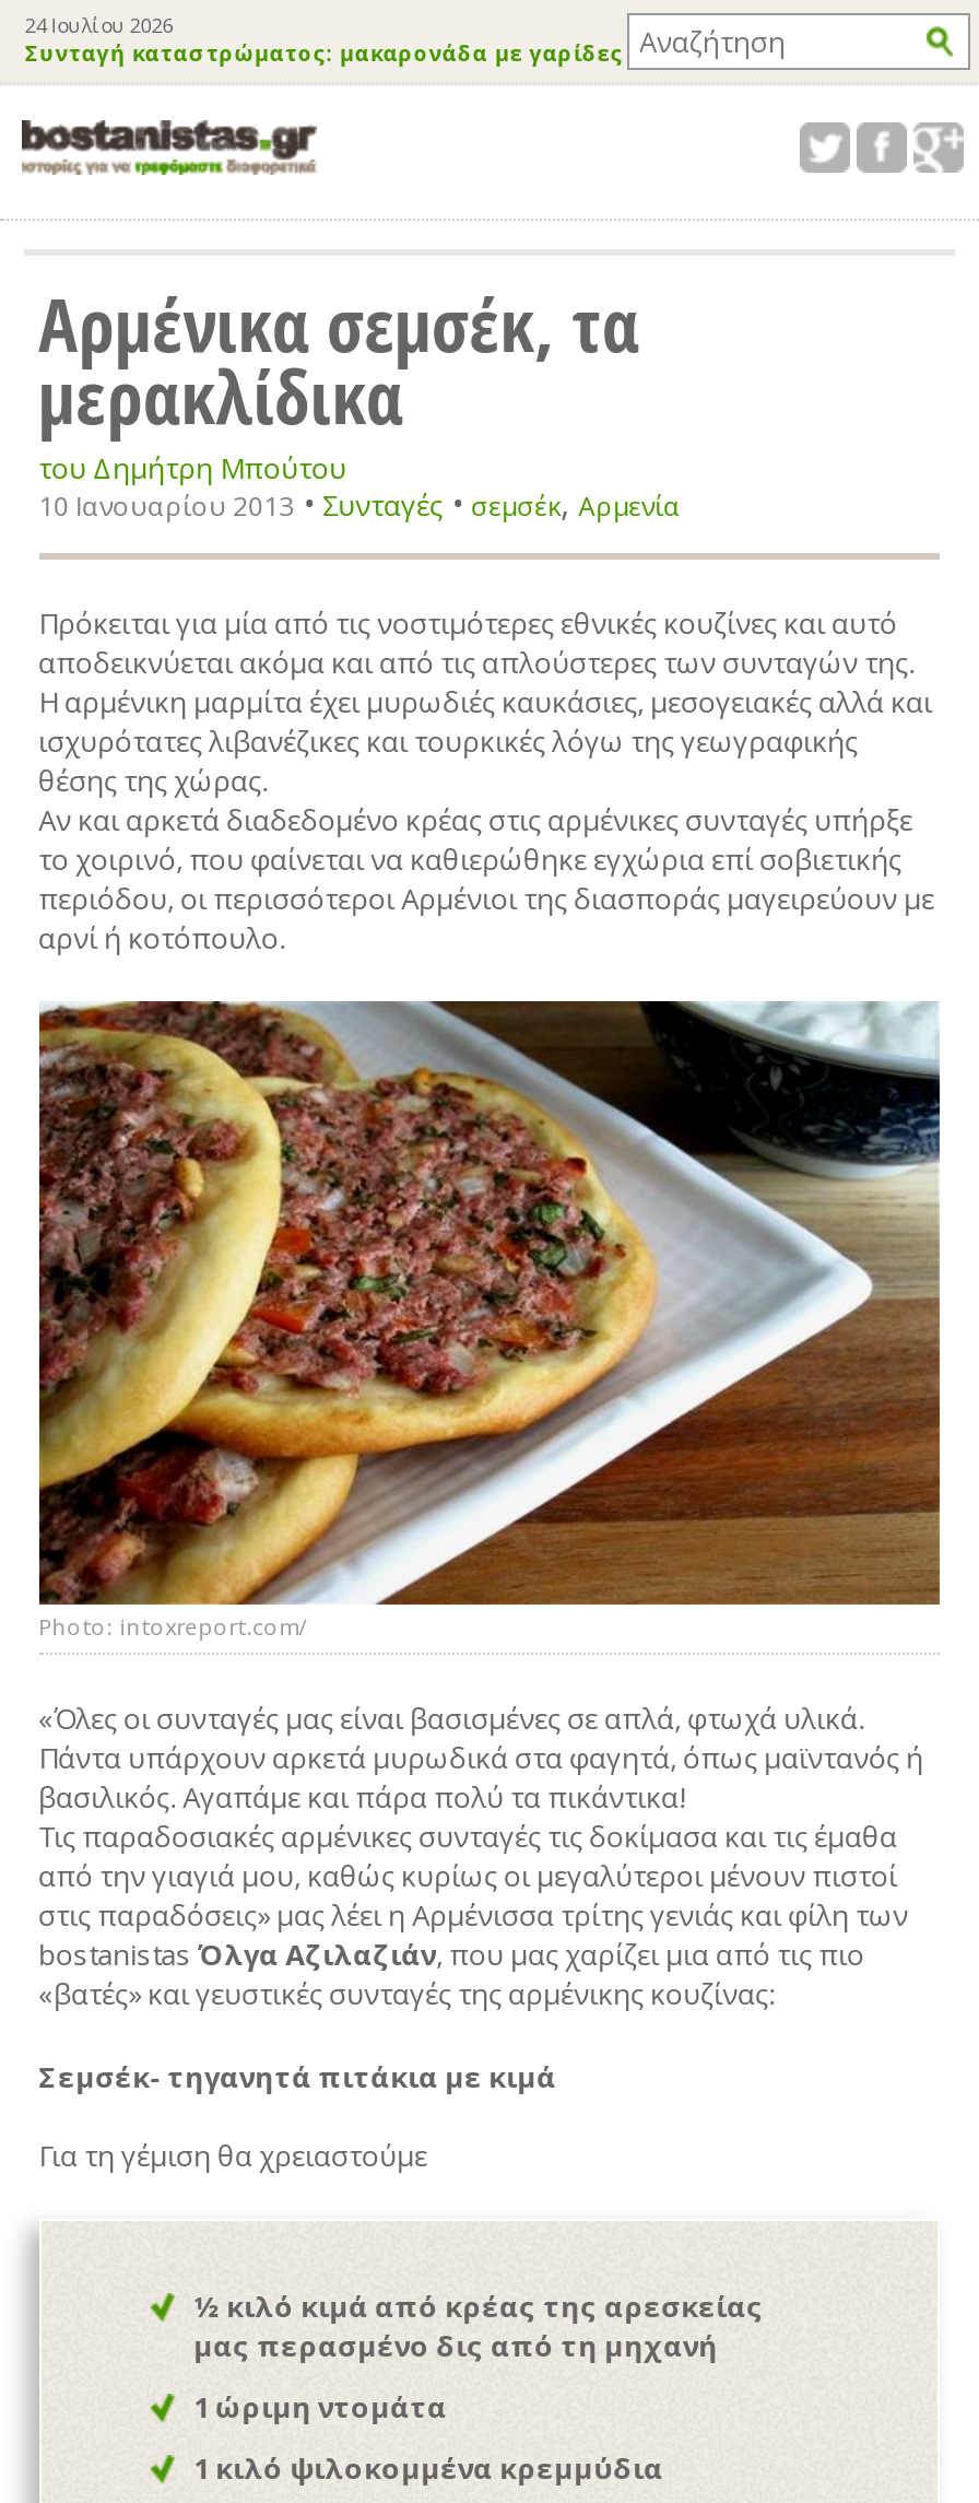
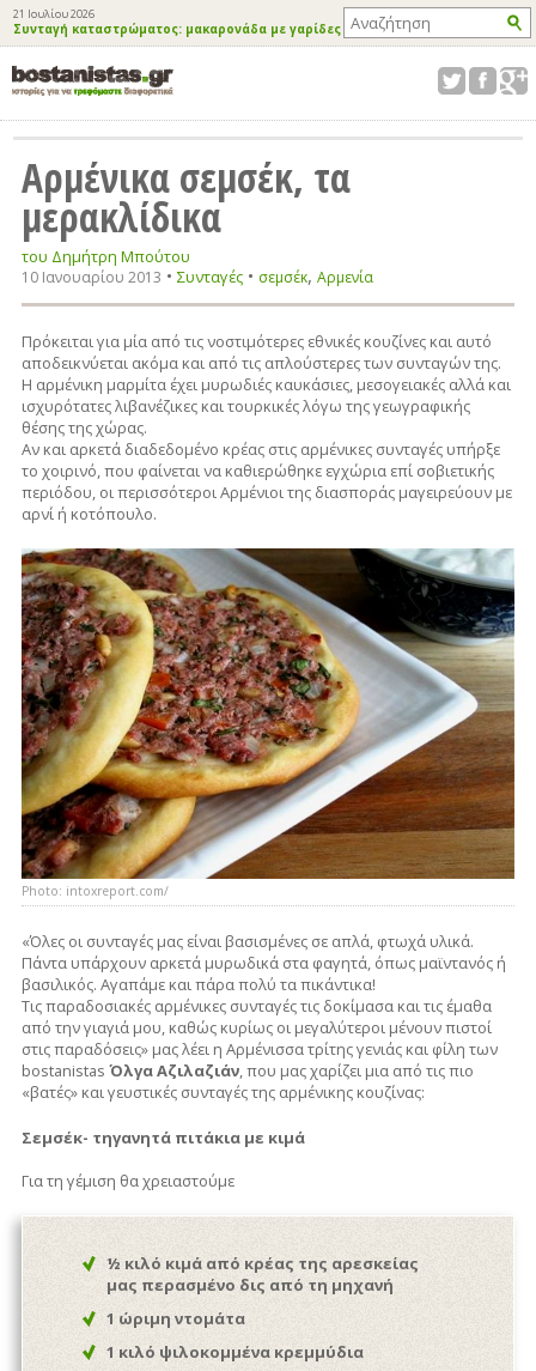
- 24 Ιουλίου 2026
+ 21 Ιουλίου 2026
